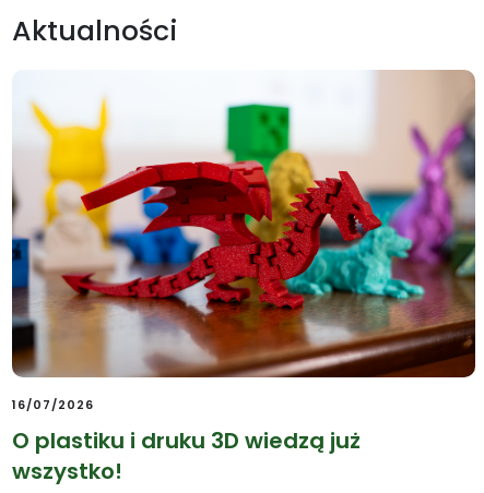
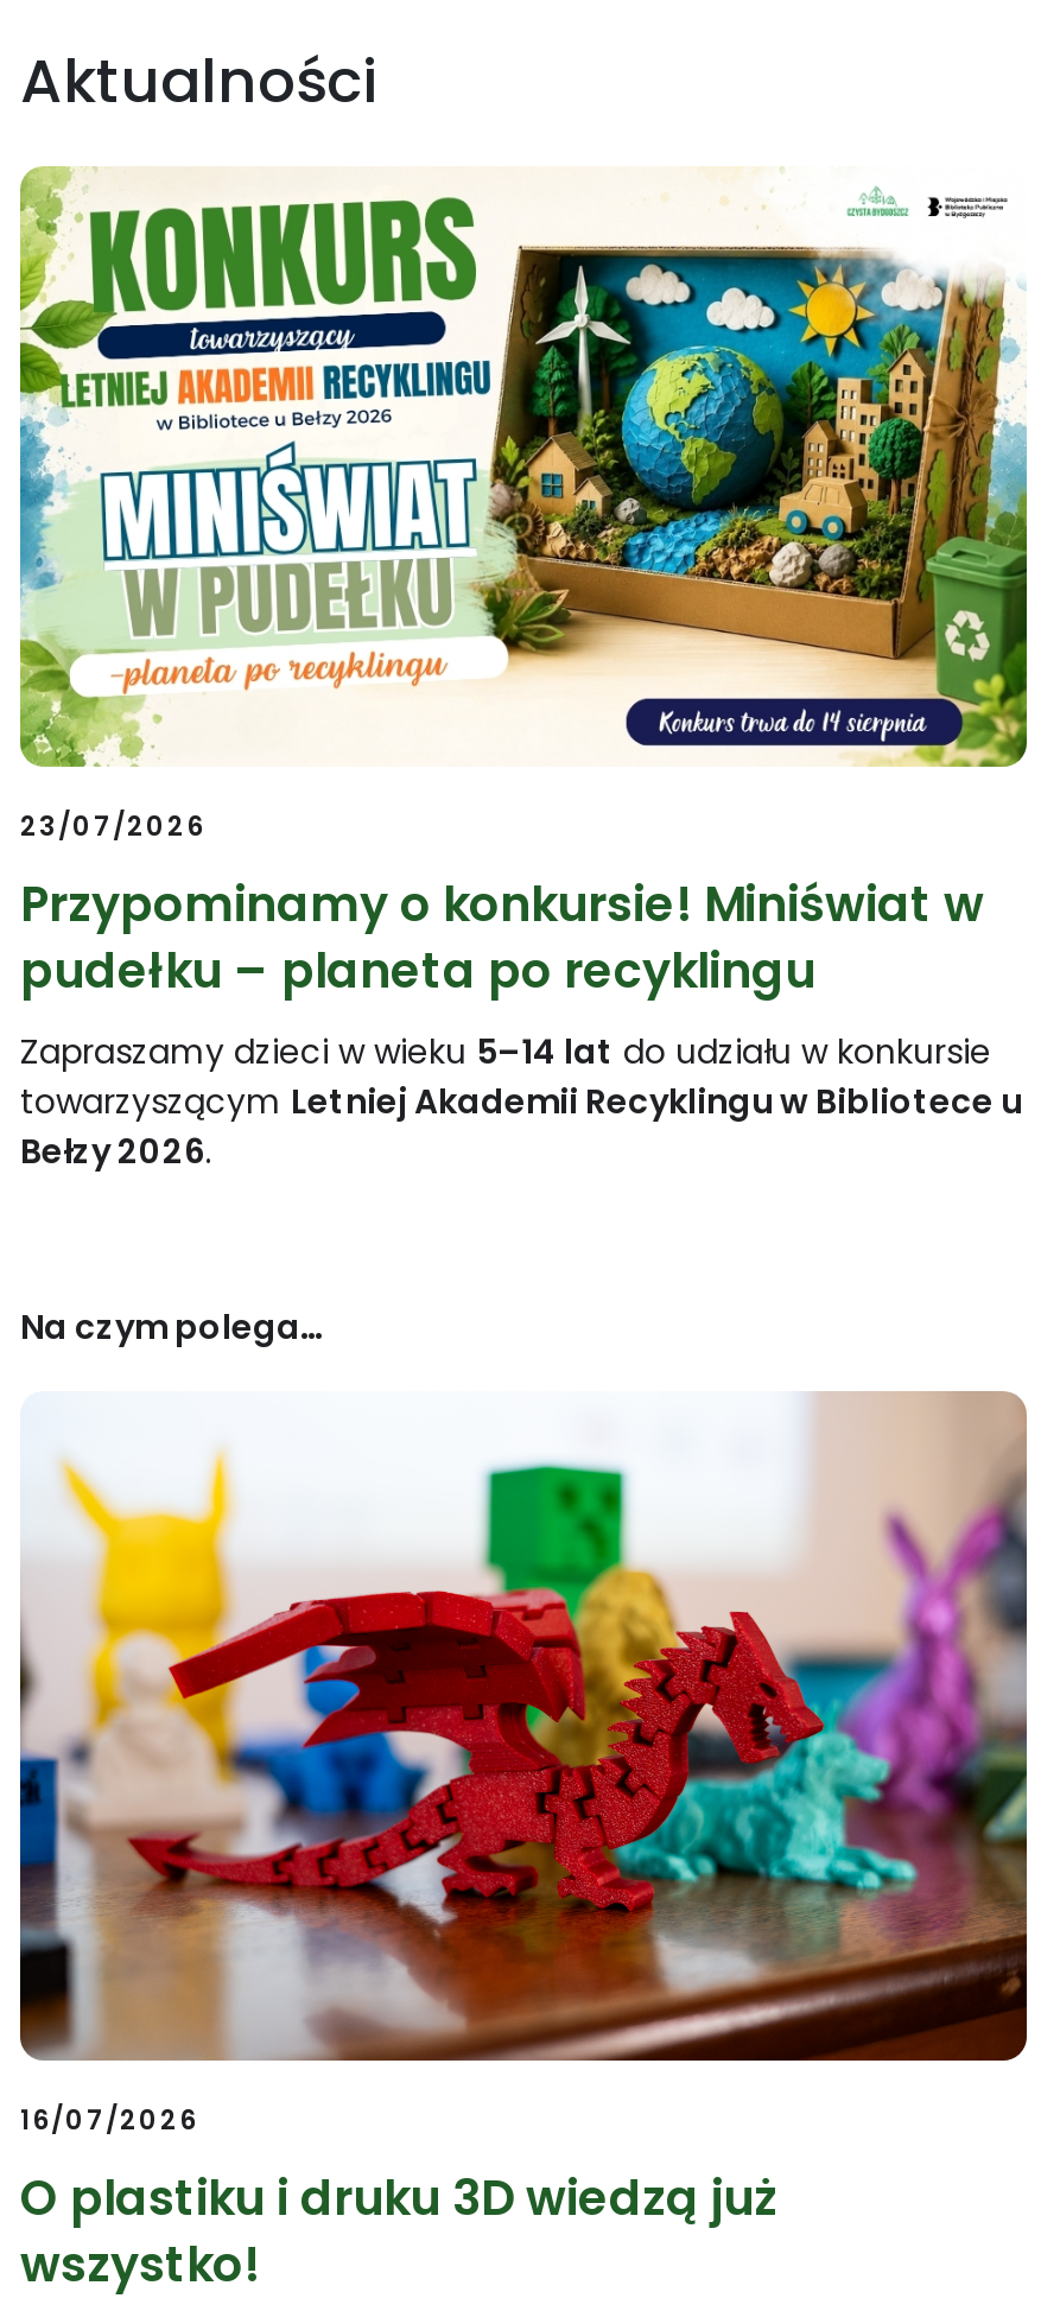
+ [image]
+ 23/07/2026
+ Przypominamy o konkursie! Miniświat w
+ pudełku – planeta po recyklingu
+ Zapraszamy dzieci w wieku 5–14 lat do udziału w konkursie
+ towarzyszącym Letniej Akademii Recyklingu w Bibliotece u
+ Bełzy 2026.

+ Na czym polega…
